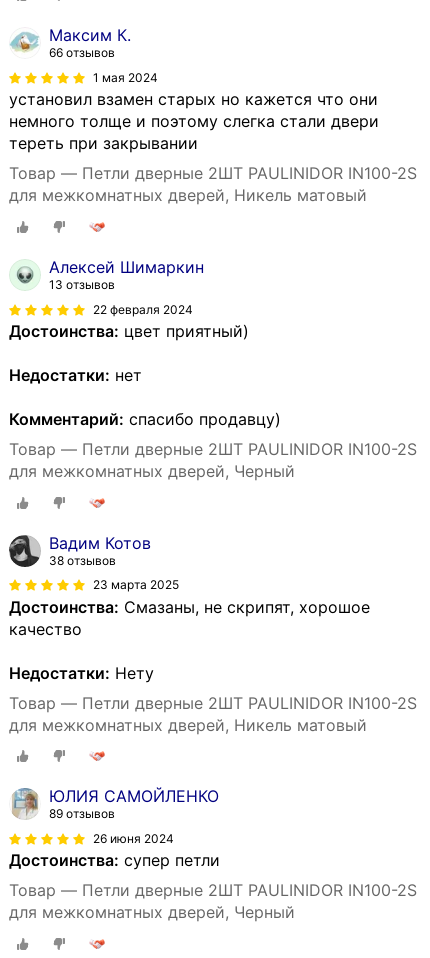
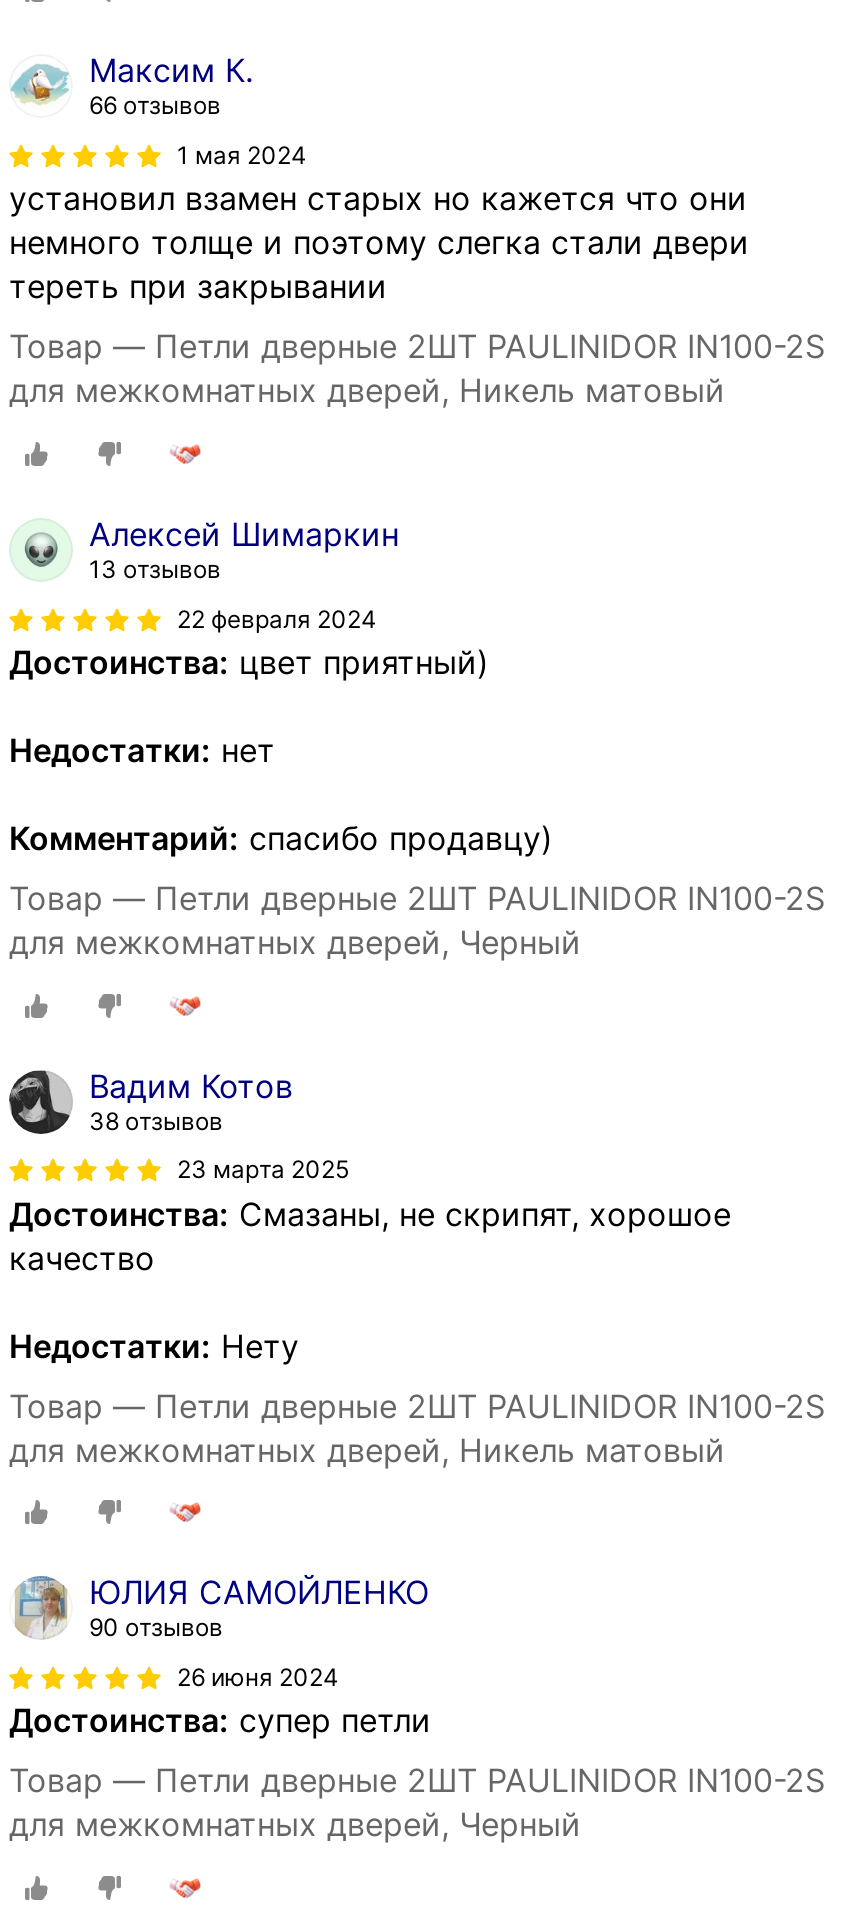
- 89 отзывов
+ 90 отзывов
